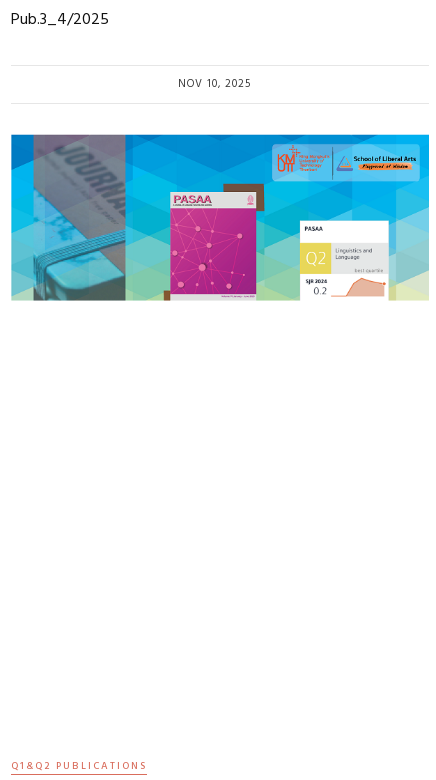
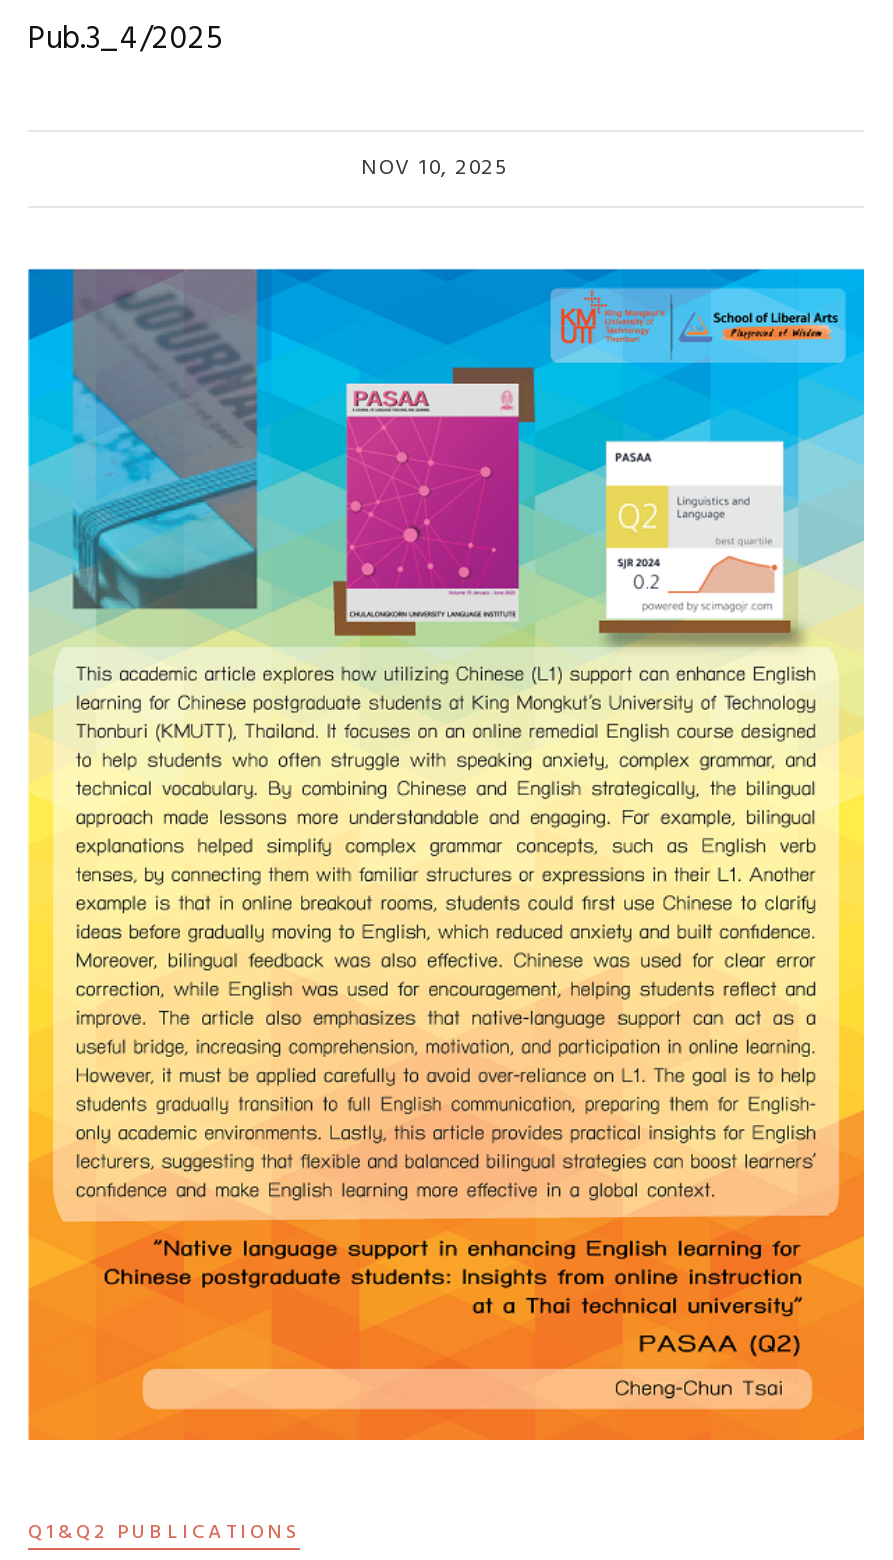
+ [image]
